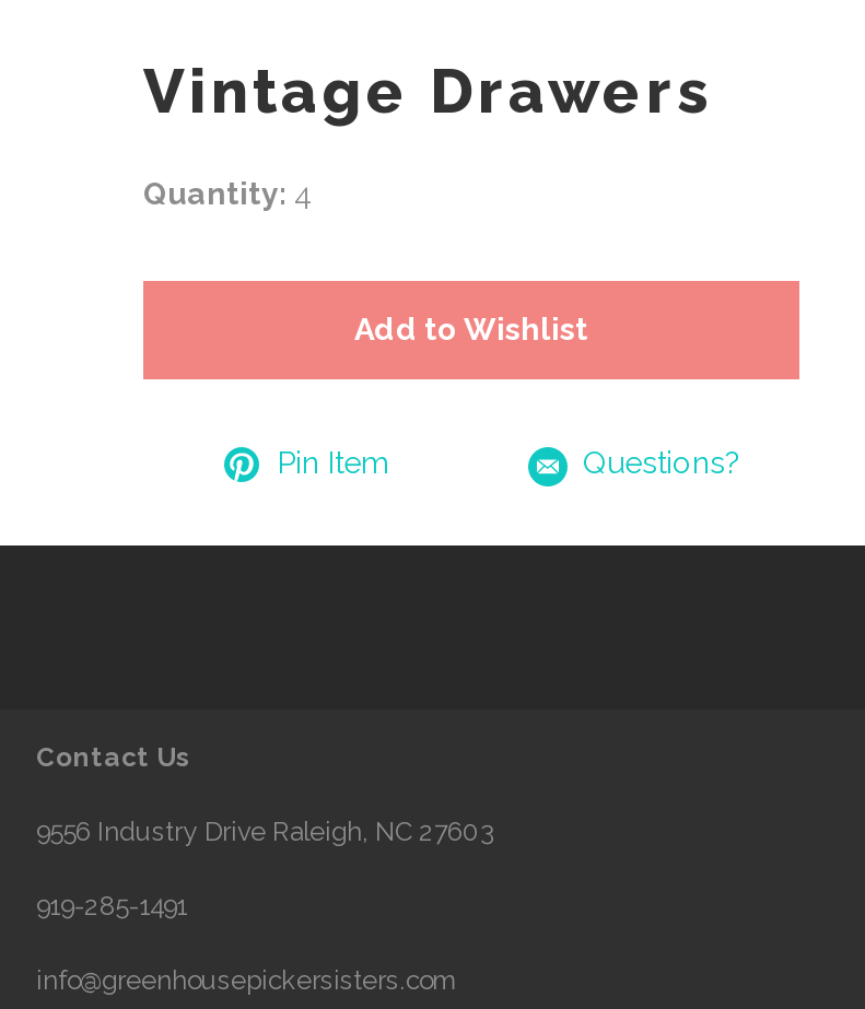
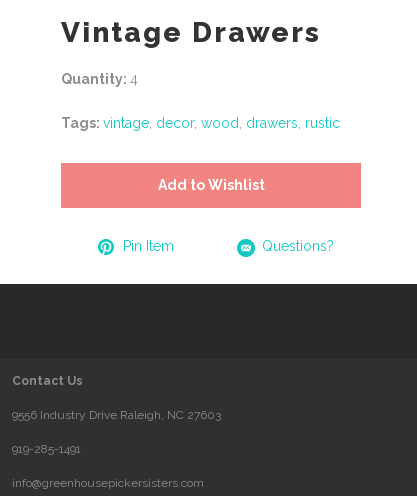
+ Tags: vintage, decor, wood, drawers, rustic
